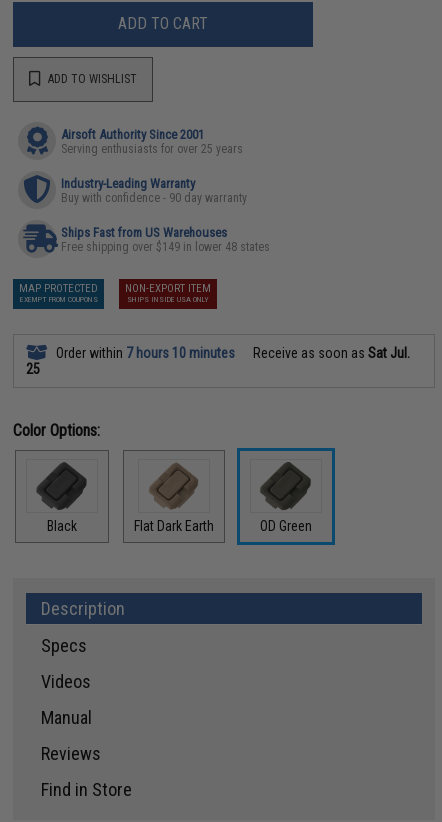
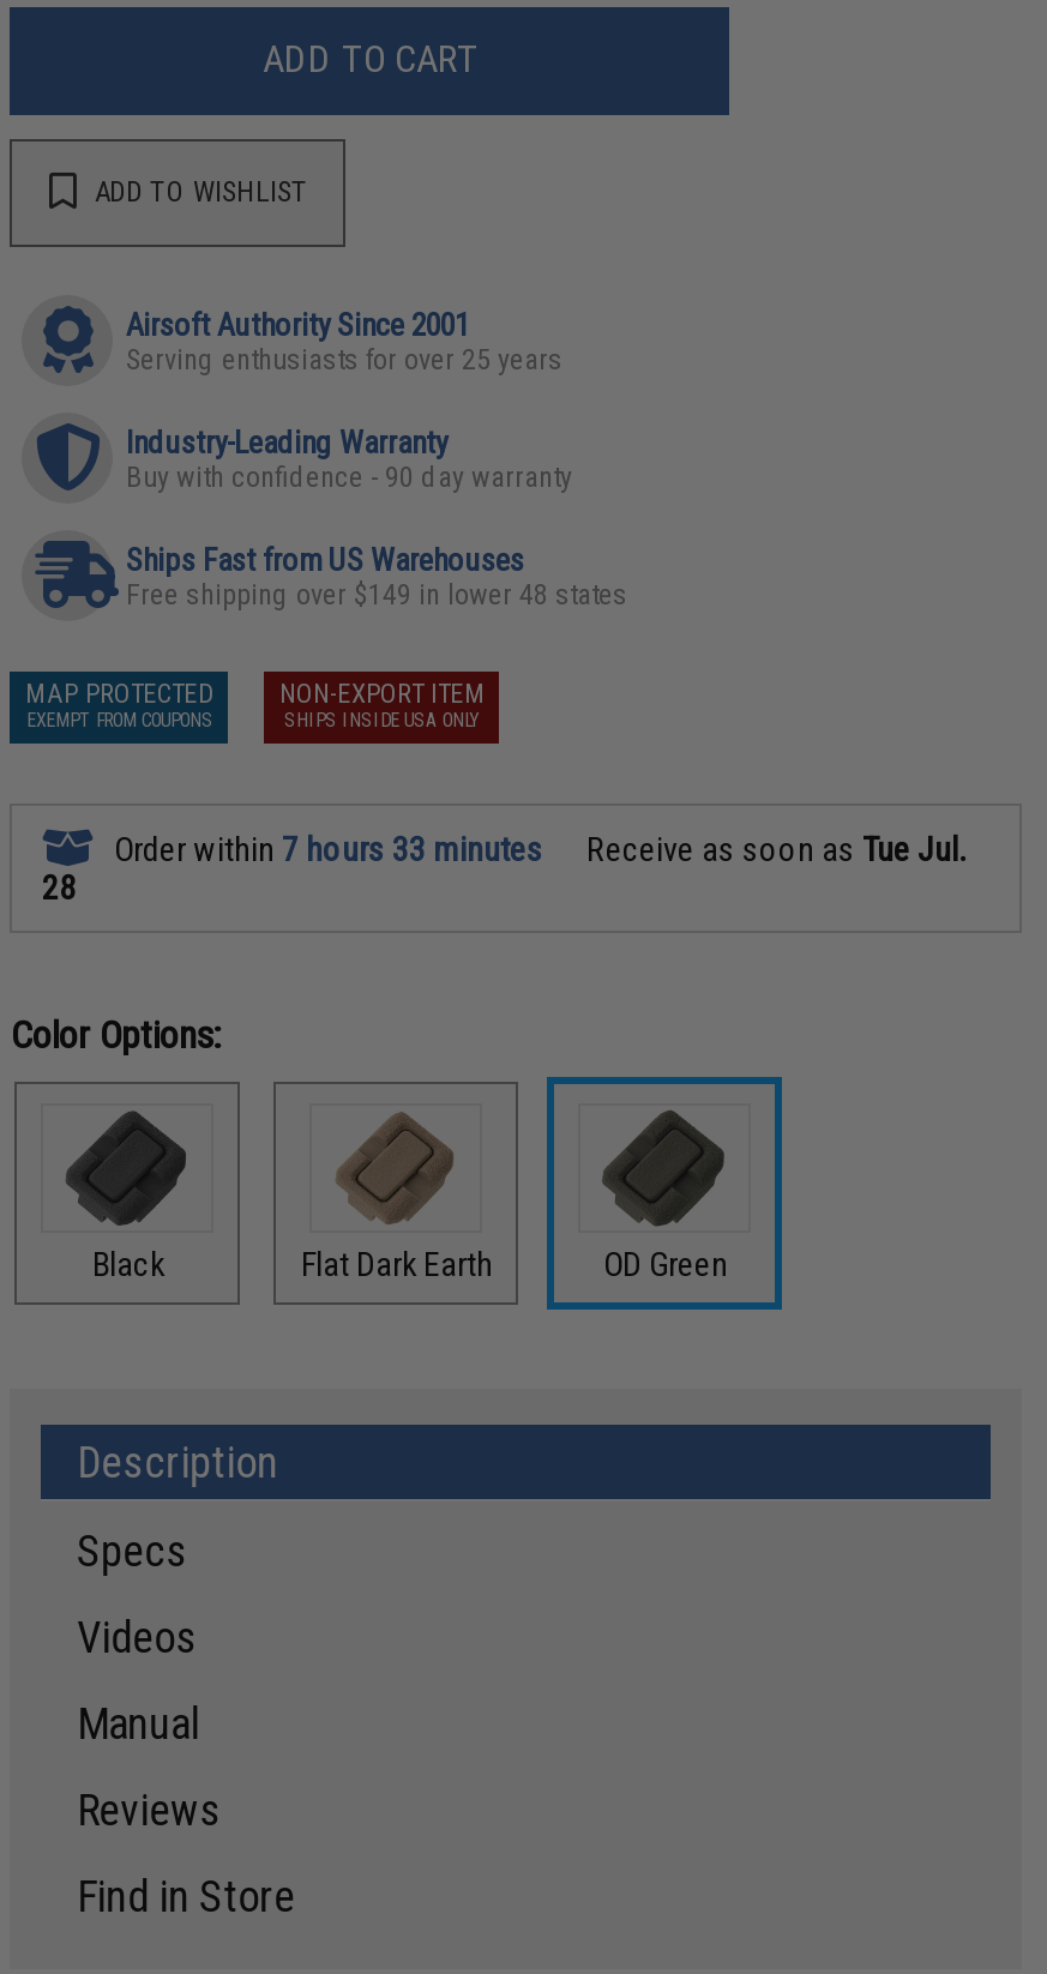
- Order within 7 hours 10 minutes
+ Order within 7 hours 33 minutes

- Receive as soon as Sat Jul.
+ Receive as soon as Tue Jul.

- 25
+ 28
